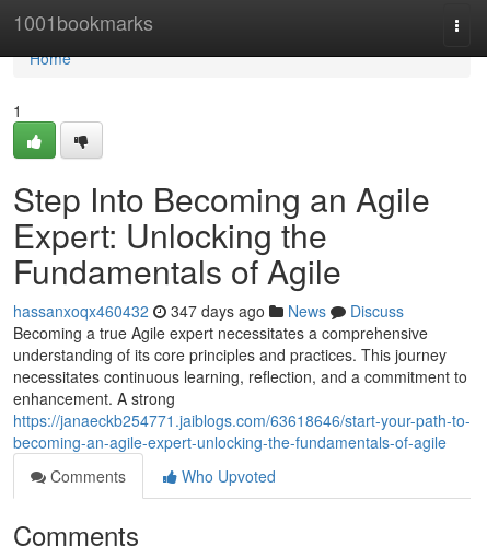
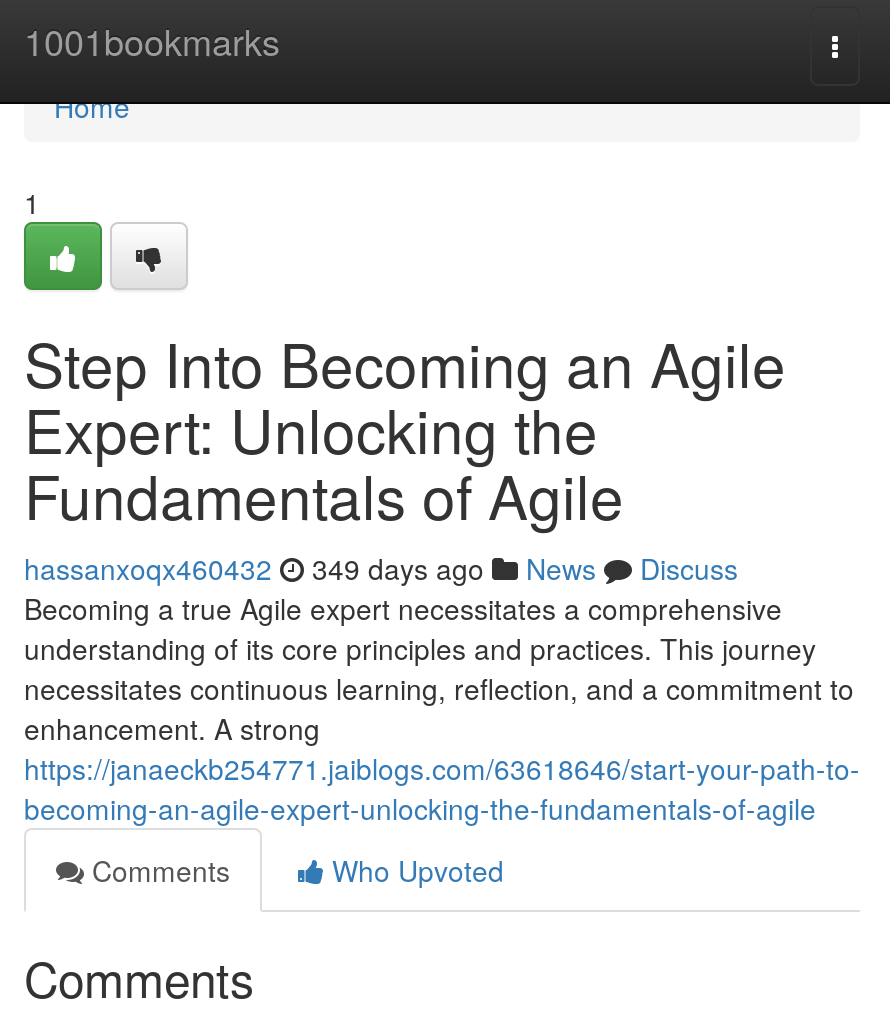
- hassanxoqx460432 347 days ago News Discuss
+ hassanxoqx460432 349 days ago News Discuss
